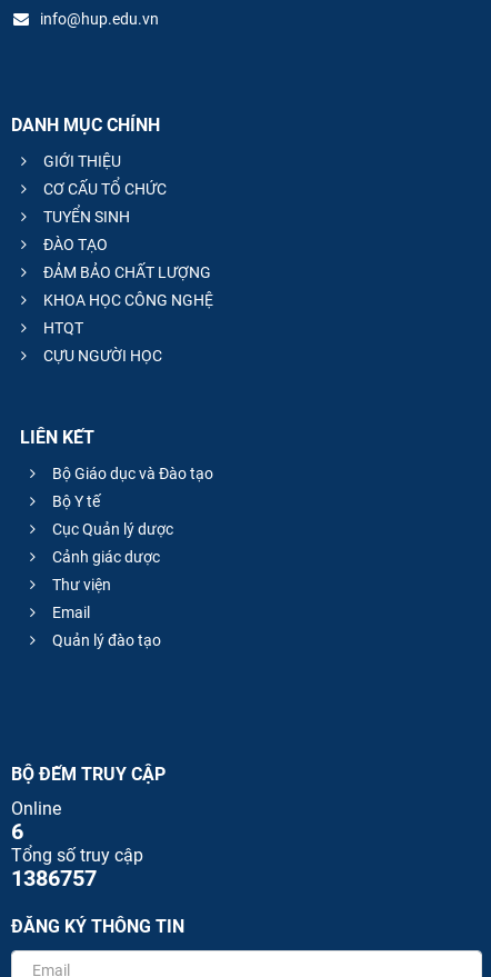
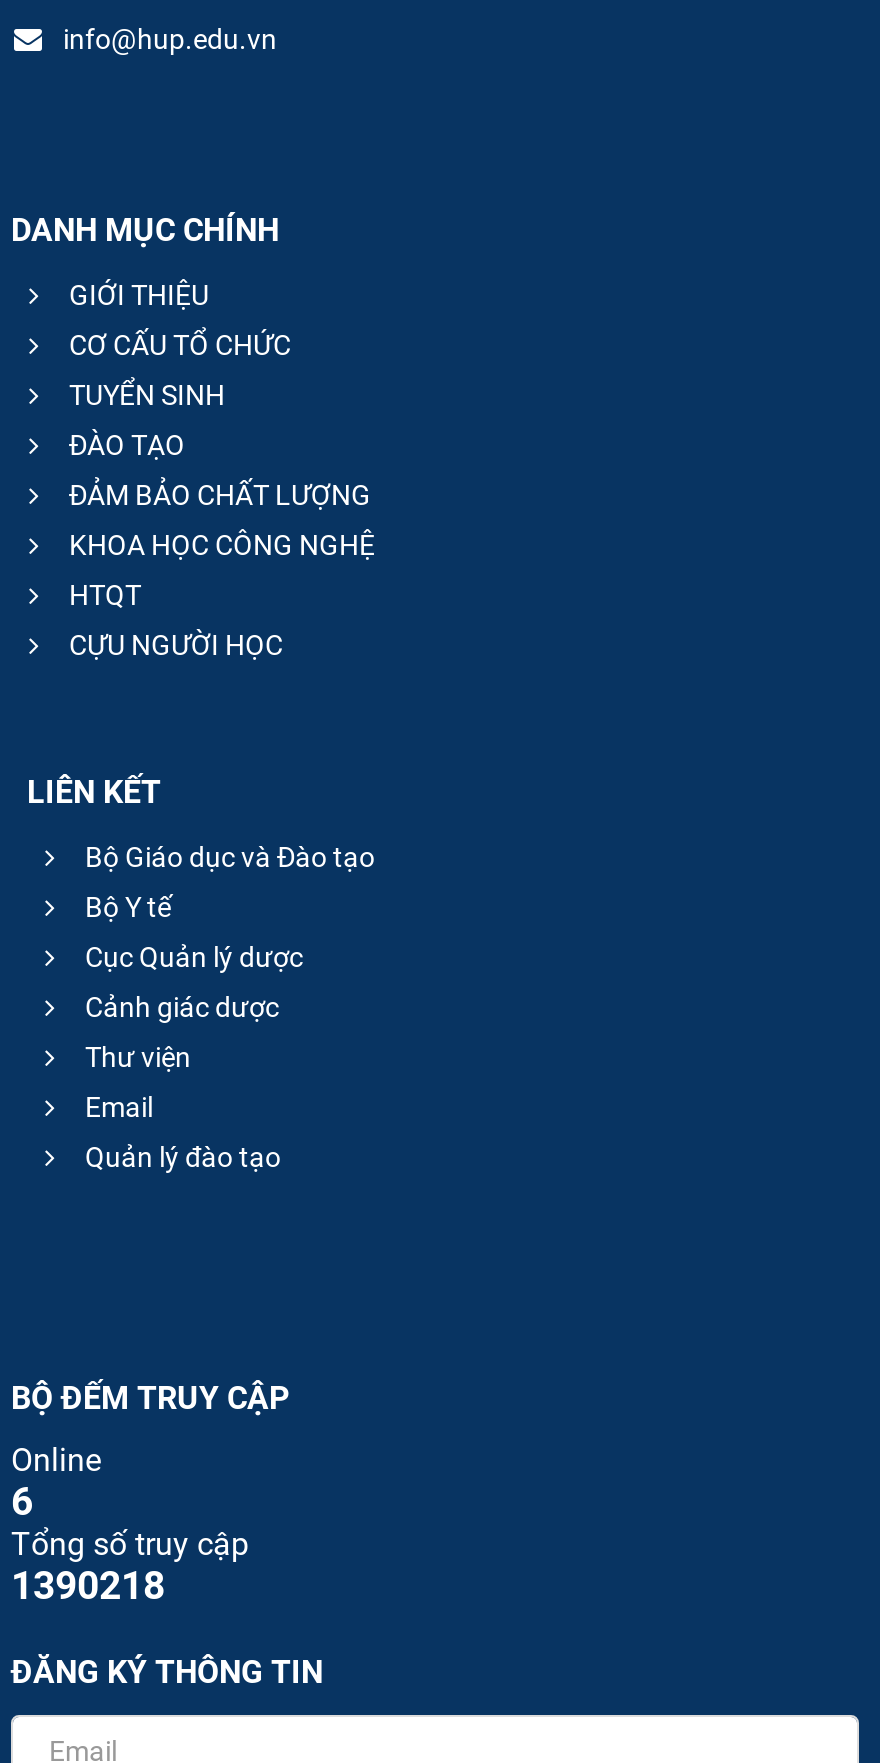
- 1386757
+ 1390218
